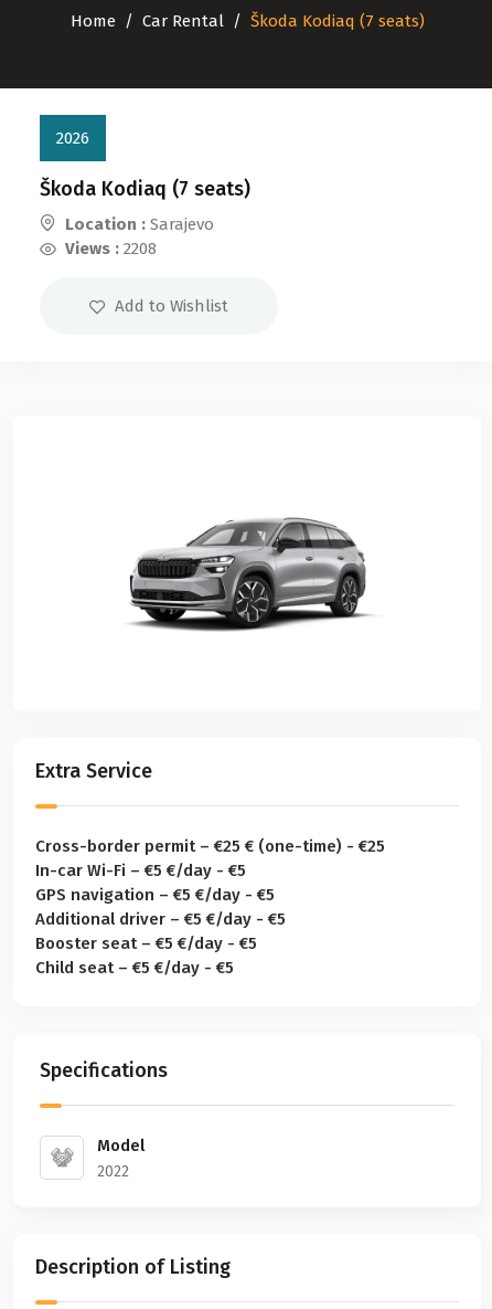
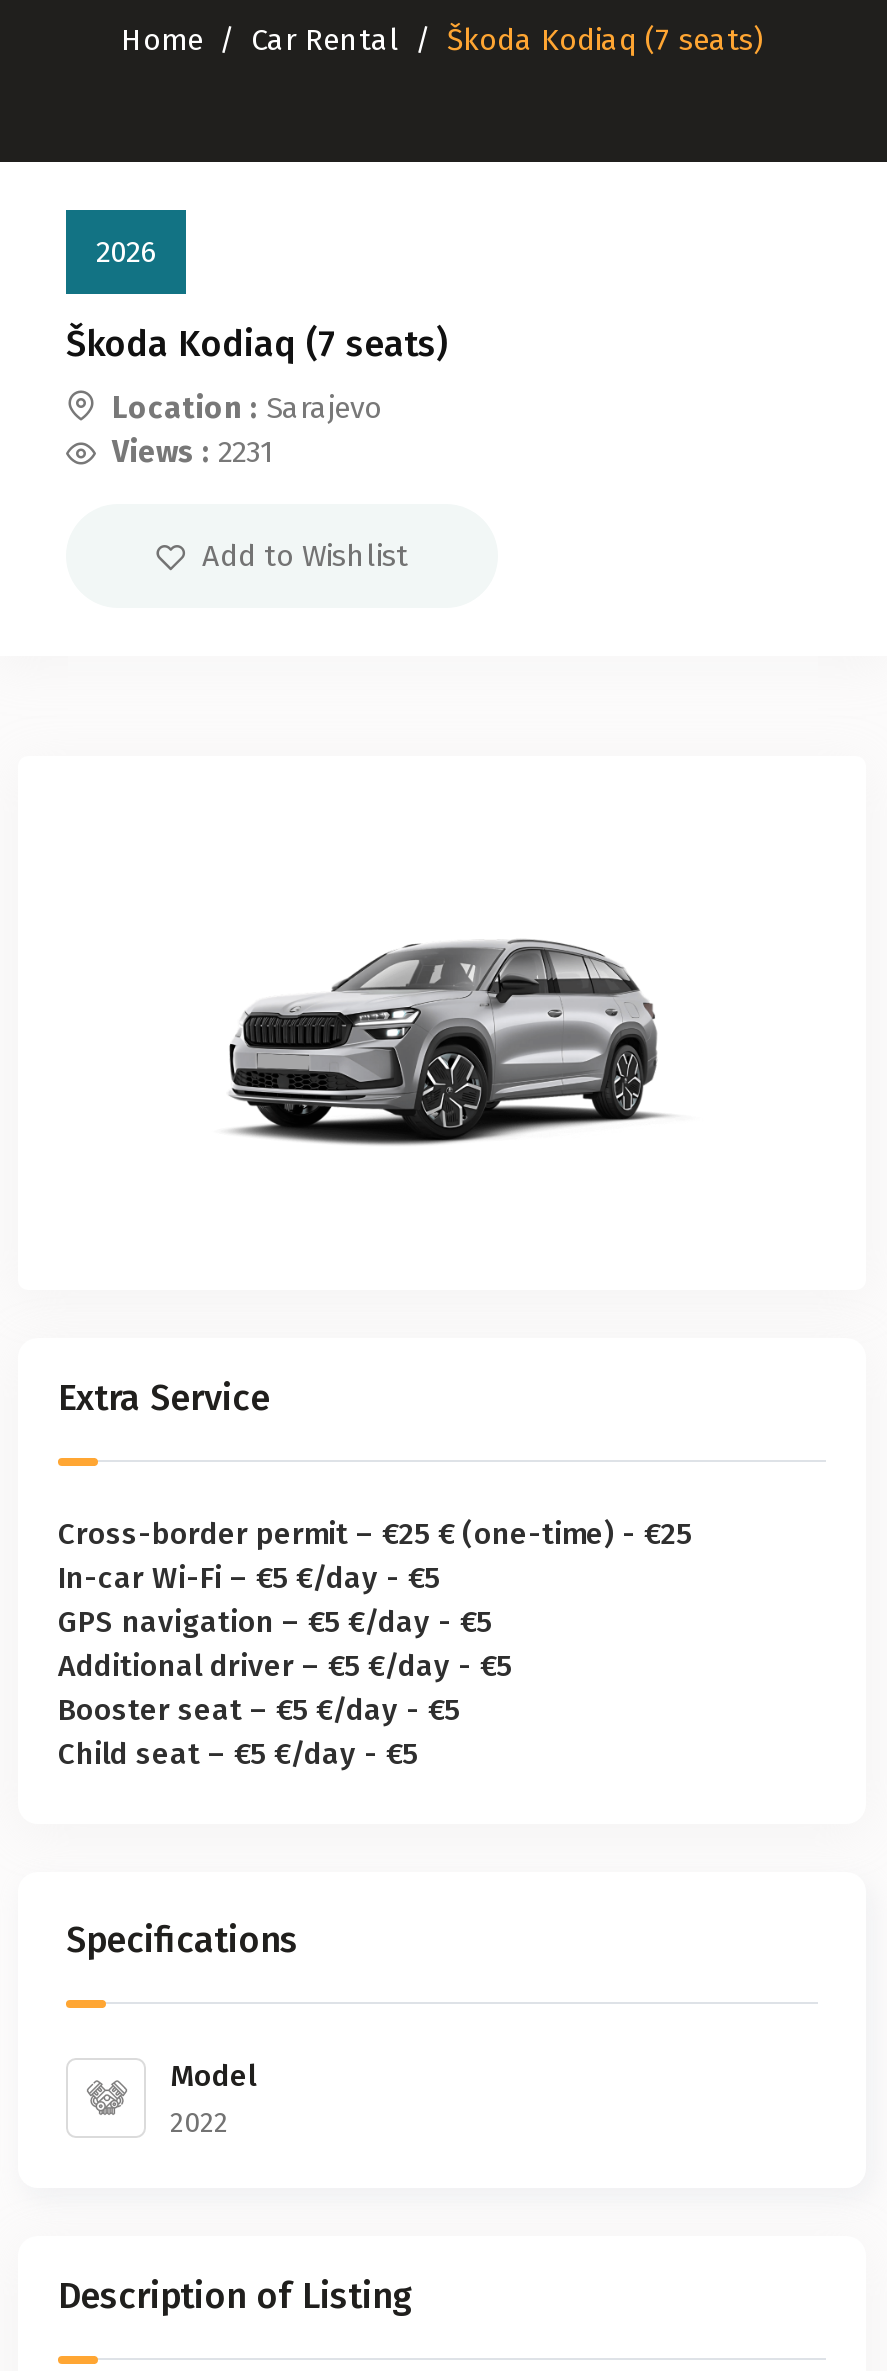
- Views : 2208
+ Views : 2231
